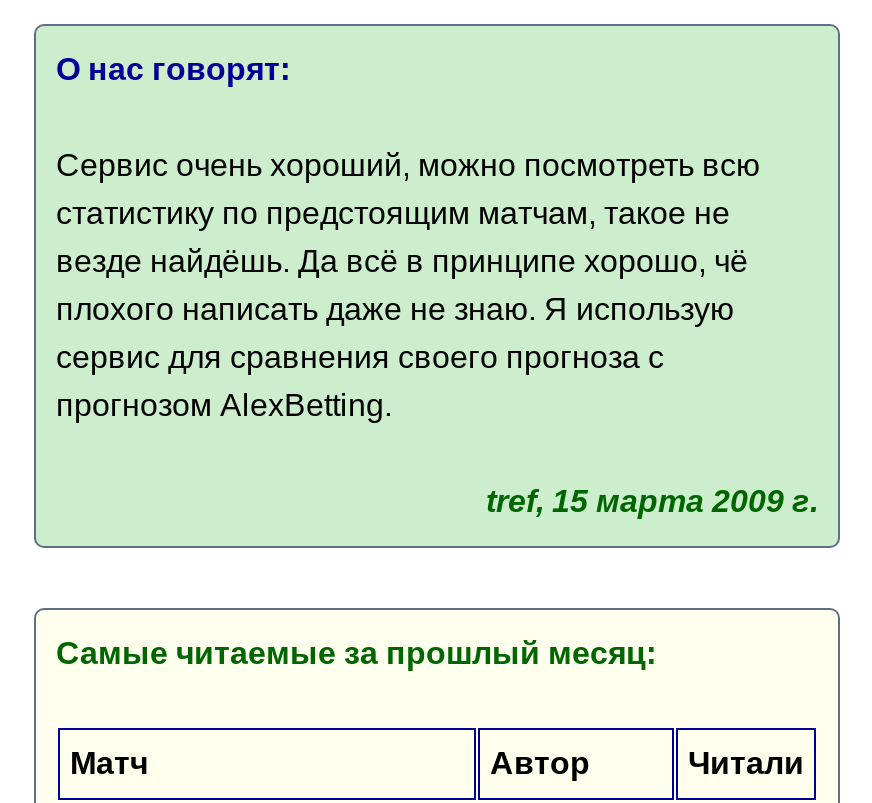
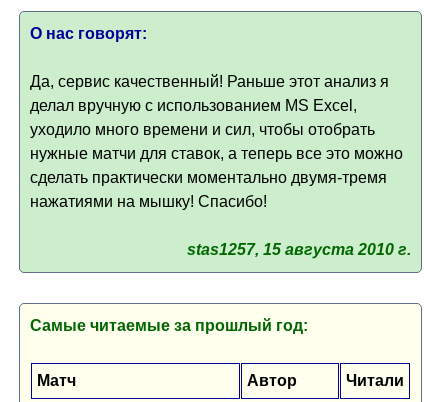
- Сервис очень хороший, можно посмотреть всю
- статистику по предстоящим матчам, такое не
- везде найдёшь. Да всё в принципе хорошо, чё
- плохого написать даже не знаю. Я использую
- сервис для сравнения своего прогноза с
- прогнозом AlexBetting.
+ Да, сервис качественный! Раньше этот анализ я
+ делал вручную с использованием MS Excel,
+ уходило много времени и сил, чтобы отобрать
+ нужные матчи для ставок, а теперь все это можно
+ сделать практически моментально двумя-тремя
+ нажатиями на мышку! Спасибо!

- tref, 15 марта 2009 г.
+ stas1257, 15 августа 2010 г.

- Самые читаемые за прошлый месяц:
+ Самые читаемые за прошлый год:
